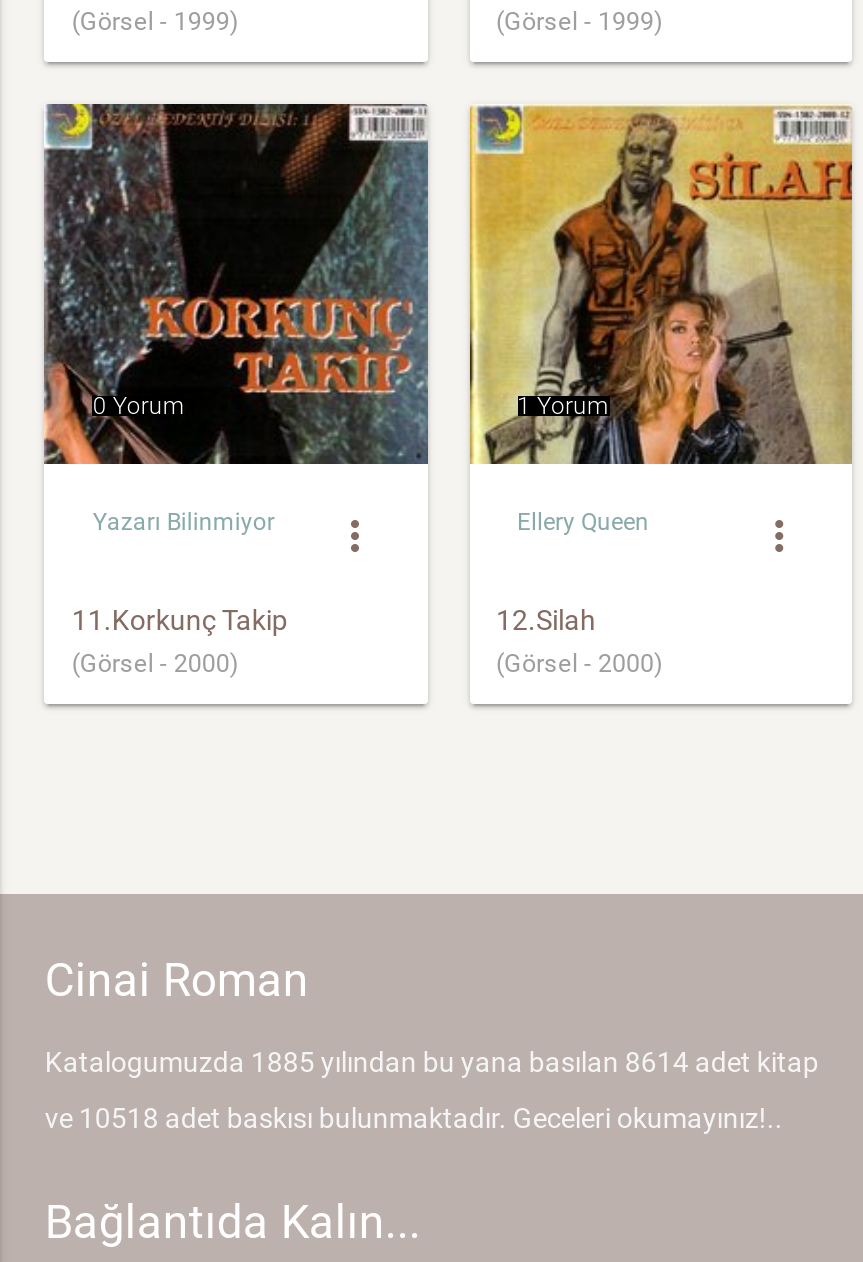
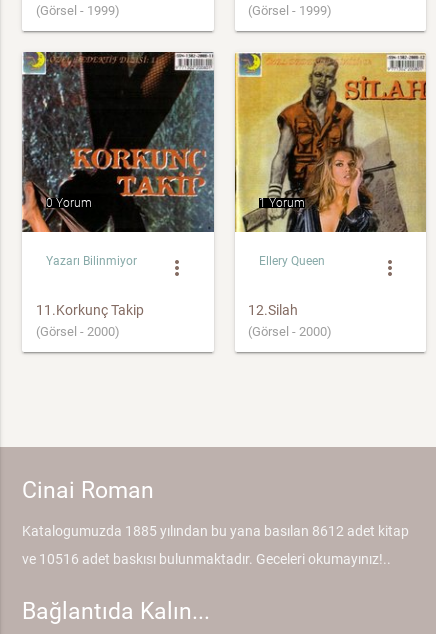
- Katalogumuzda 1885 yılından bu yana basılan 8614 adet kitap
+ Katalogumuzda 1885 yılından bu yana basılan 8612 adet kitap

- ve 10518 adet baskısı bulunmaktadır. Geceleri okumayınız!..
+ ve 10516 adet baskısı bulunmaktadır. Geceleri okumayınız!..
